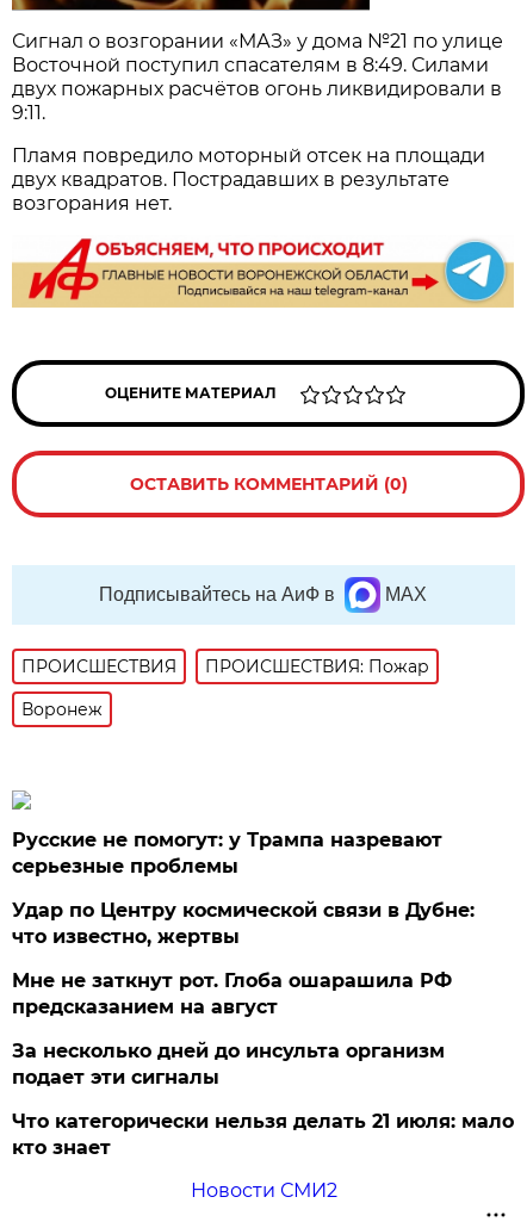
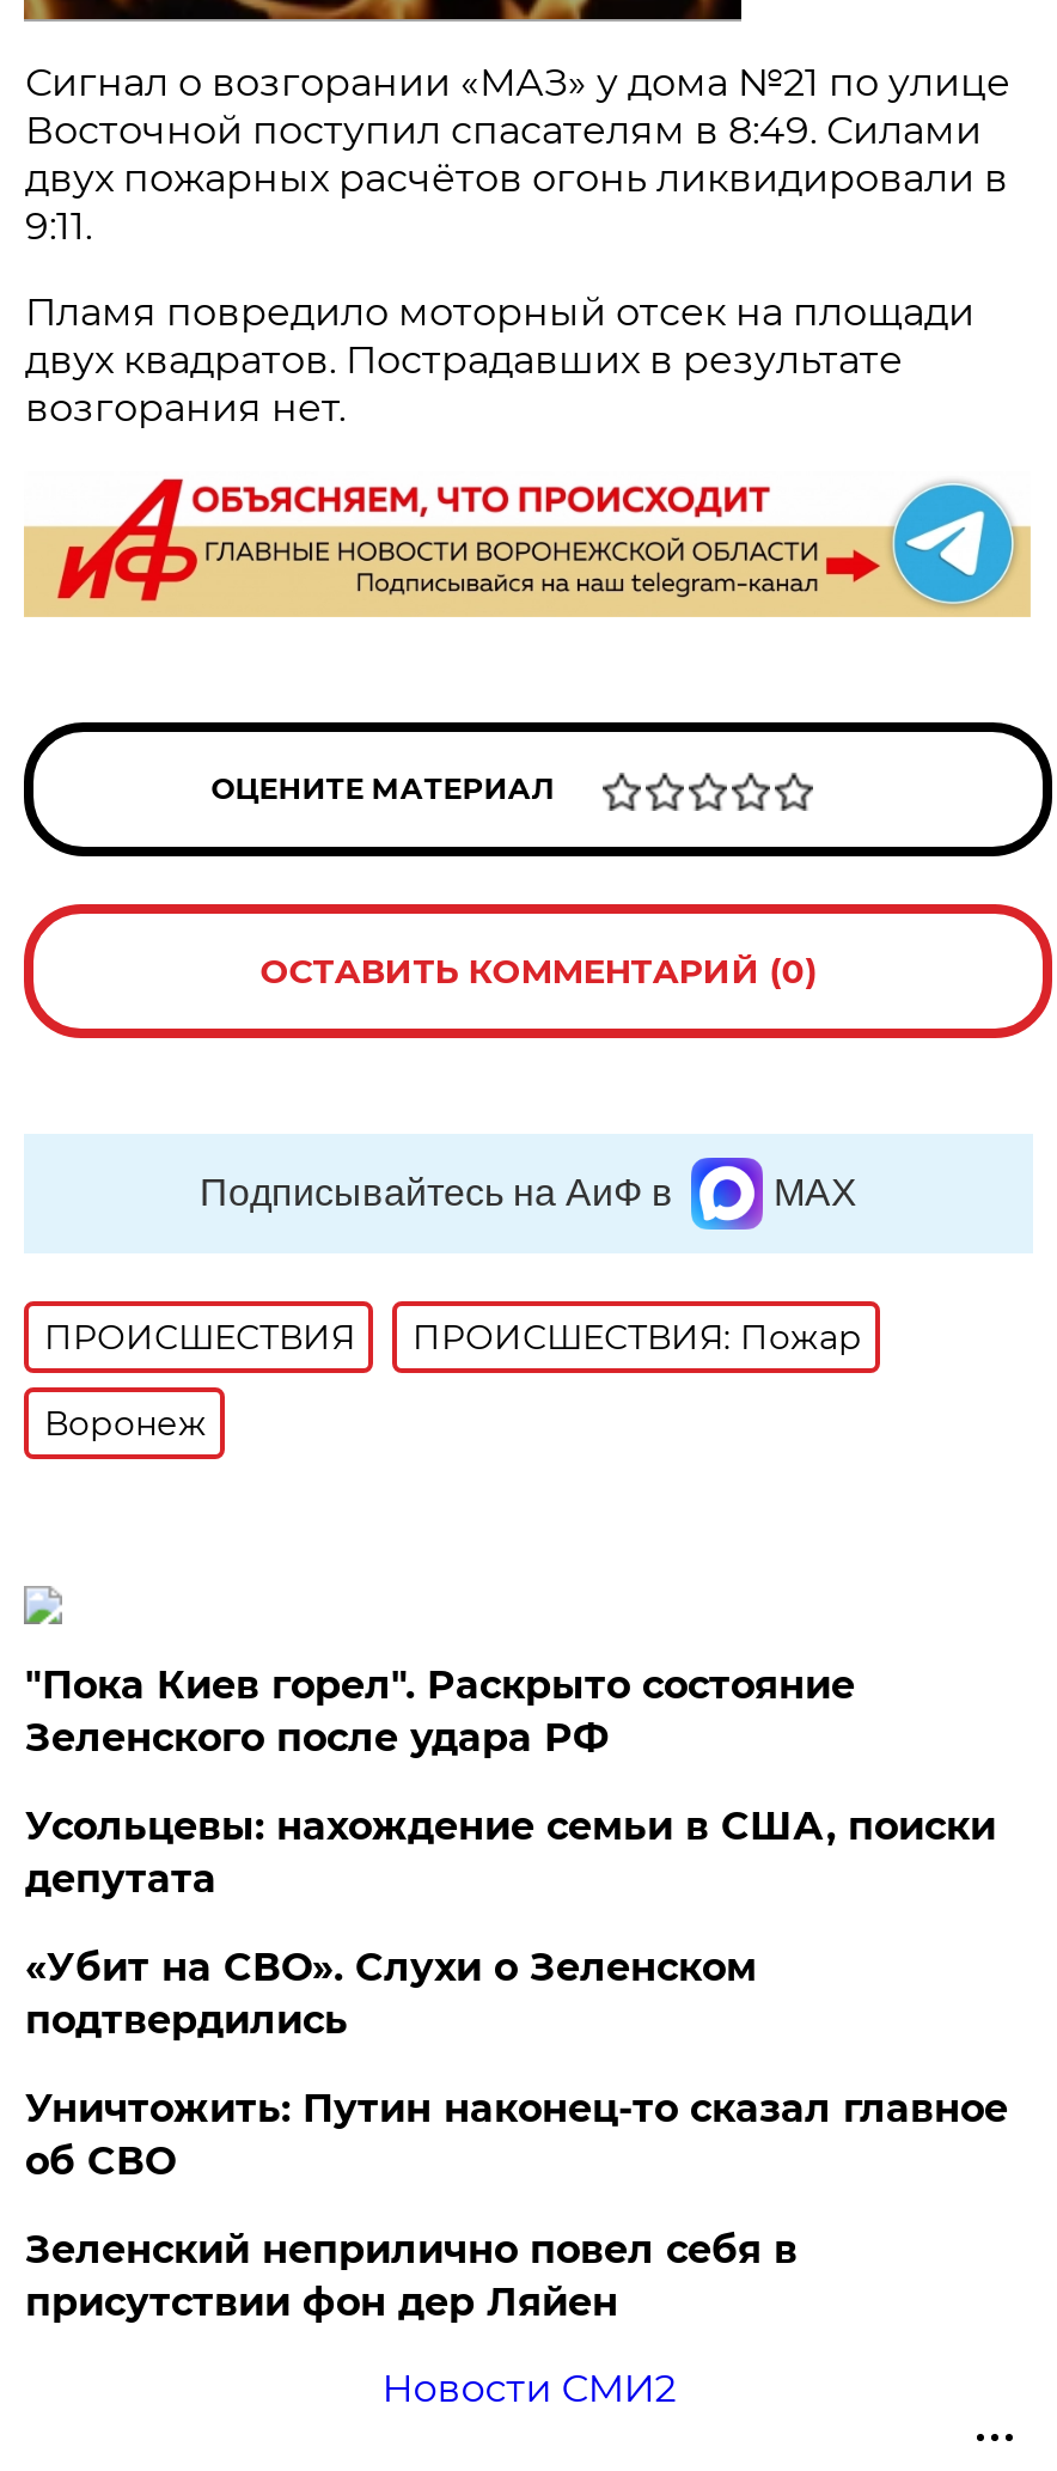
- Русские не помогут: у Трампа назревают
- серьезные проблемы
+ "Пока Киев горел". Раскрыто состояние
+ Зеленского после удара РФ

- Удар по Центру космической связи в Дубне:
- что известно, жертвы
+ Усольцевы: нахождение семьи в США, поиски
+ депутата

- Мне не заткнут рот. Глоба ошарашила РФ
- предсказанием на август
+ «Убит на СВО». Слухи о Зеленском
+ подтвердились

- За несколько дней до инсульта организм
- подает эти сигналы
+ Уничтожить: Путин наконец-то сказал главное
+ об СВО

- Что категорически нельзя делать 21 июля: мало
- кто знает
+ Зеленский неприлично повел cебя в
+ присутствии фон дер Ляйен
